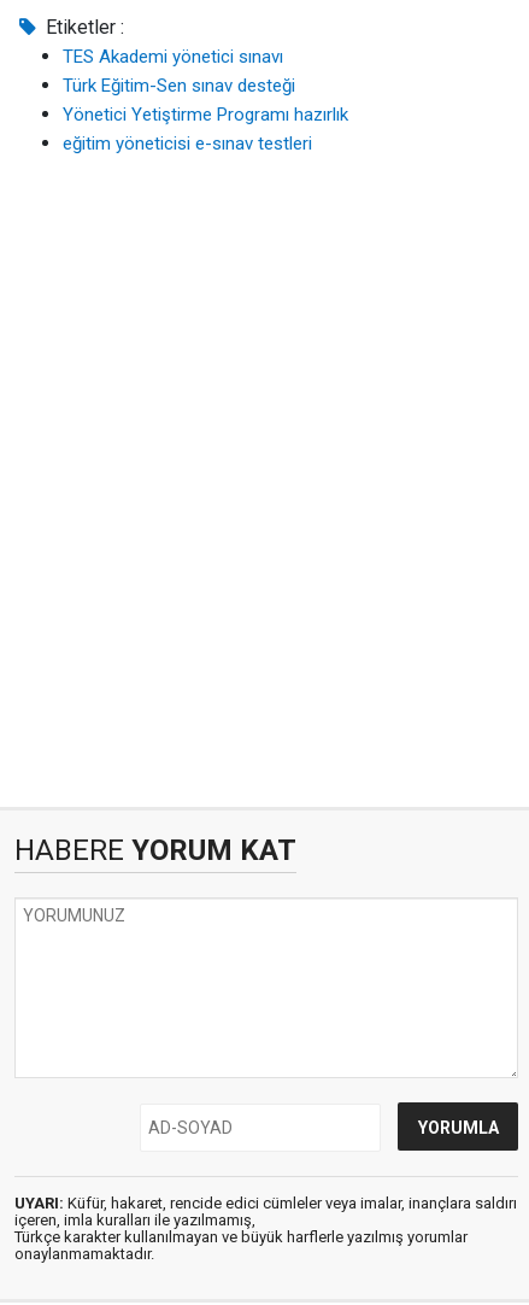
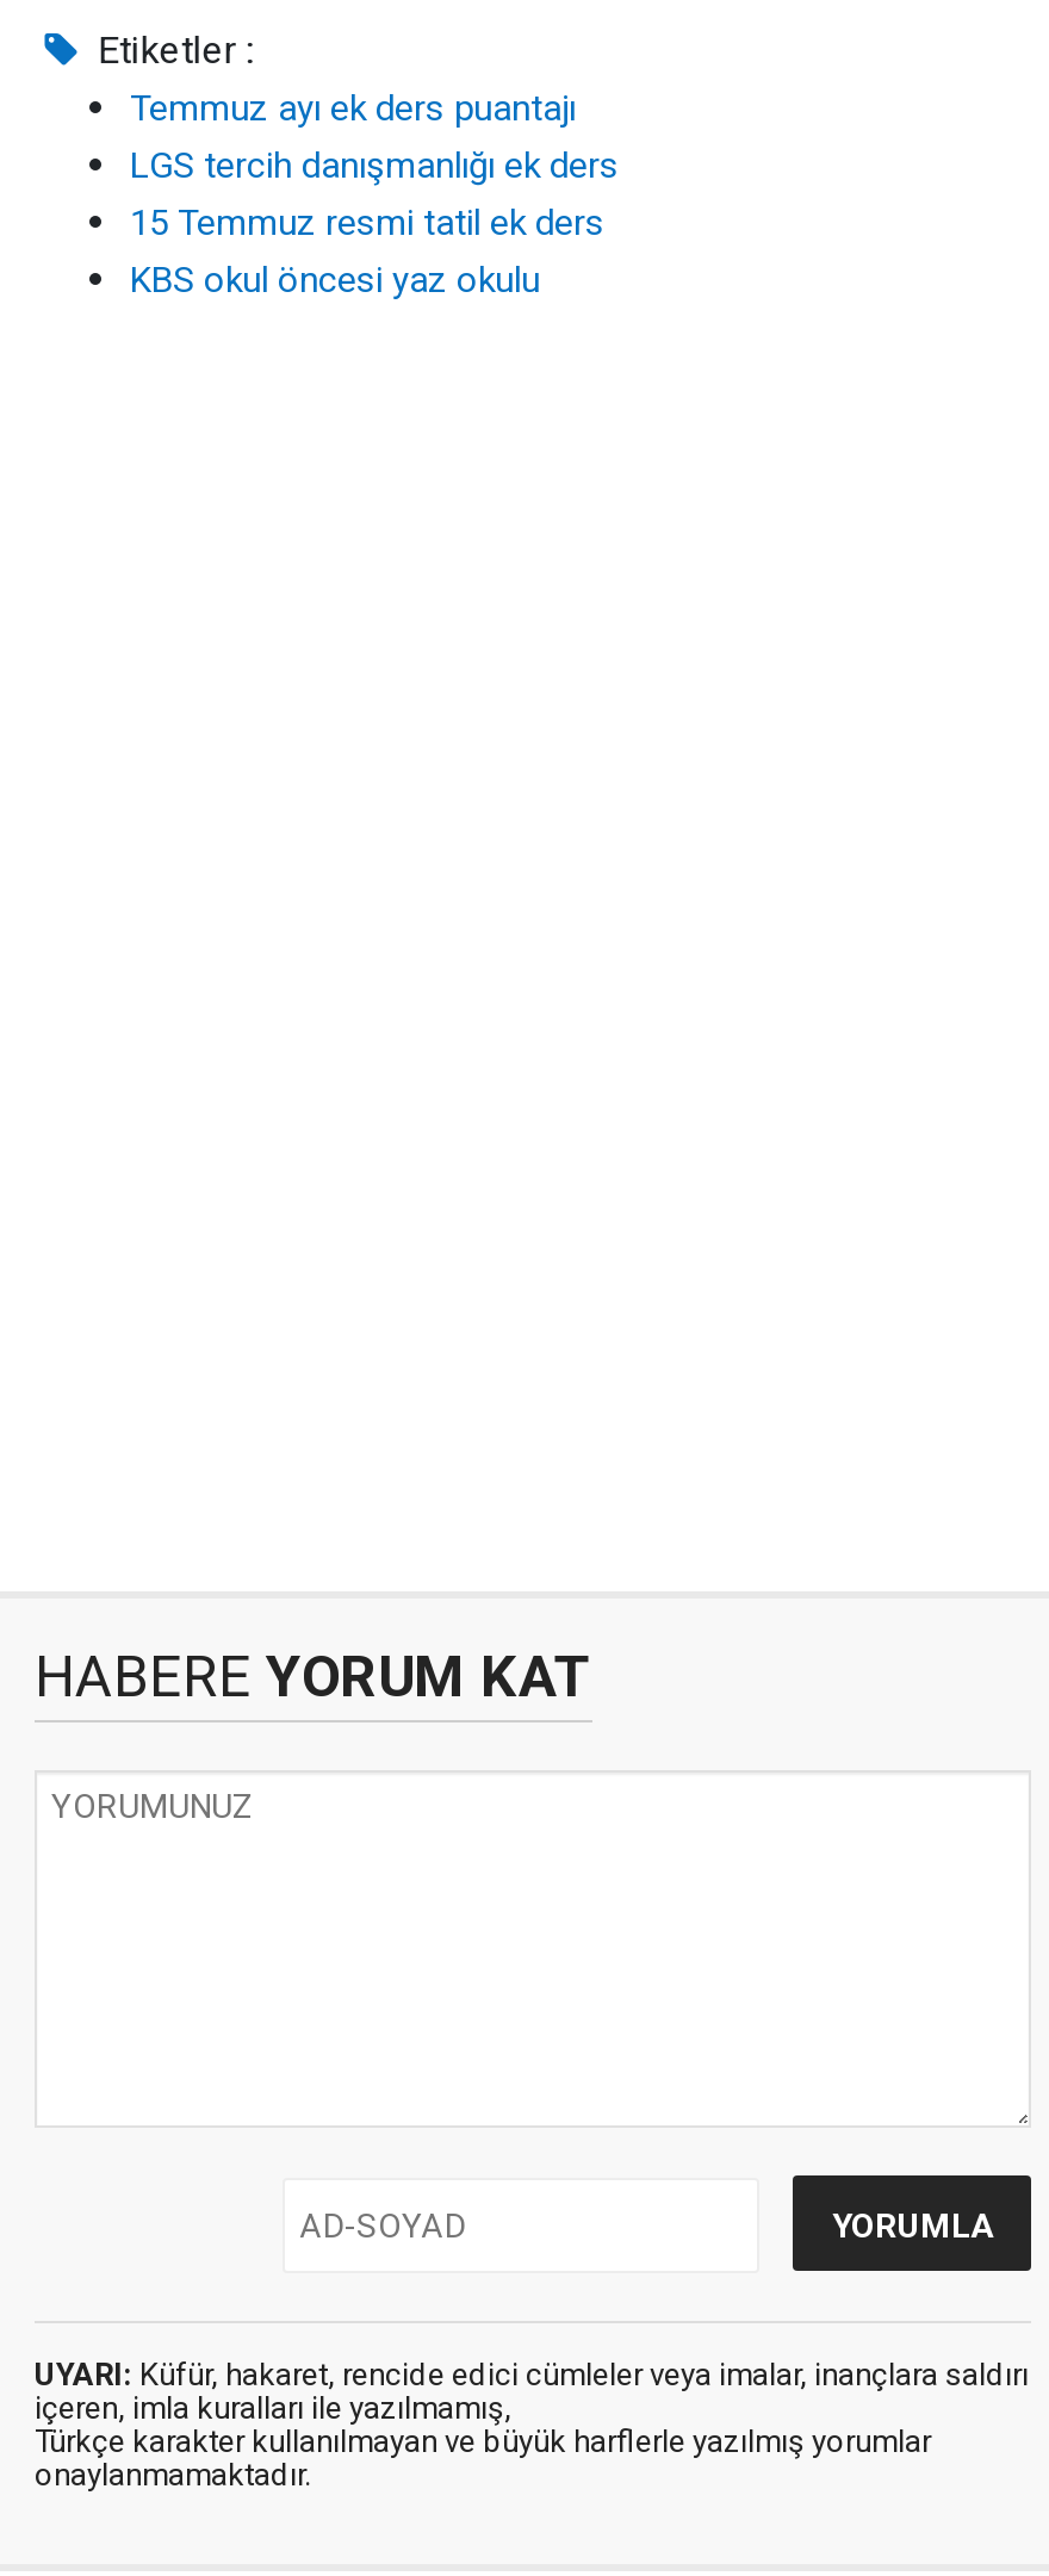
- TES Akademi yönetici sınavı
- Türk Eğitim-Sen sınav desteği
- Yönetici Yetiştirme Programı hazırlık
- eğitim yöneticisi e-sınav testleri
+ Temmuz ayı ek ders puantajı
+ LGS tercih danışmanlığı ek ders
+ 15 Temmuz resmi tatil ek ders
+ KBS okul öncesi yaz okulu
